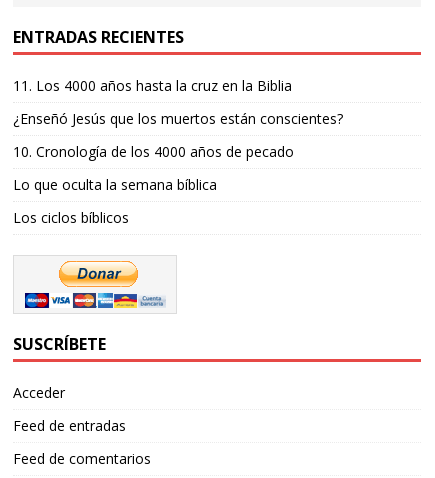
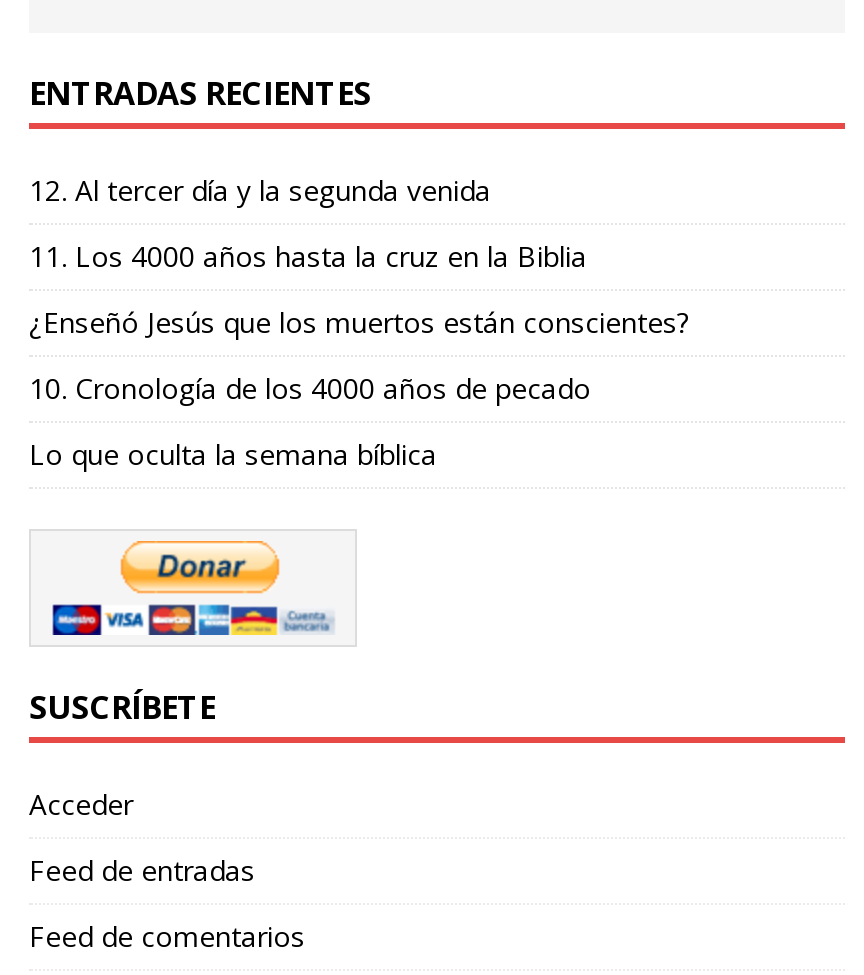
+ 12. Al tercer día y la segunda venida

moved down: 11. Los 4000 años hasta la cruz en la Biblia | ¿Enseñó Jesús que los muertos están conscientes? | 10. Cronología de los 4000 años de pecado | Lo que oculta la semana bíblica

- Los ciclos bíblicos
